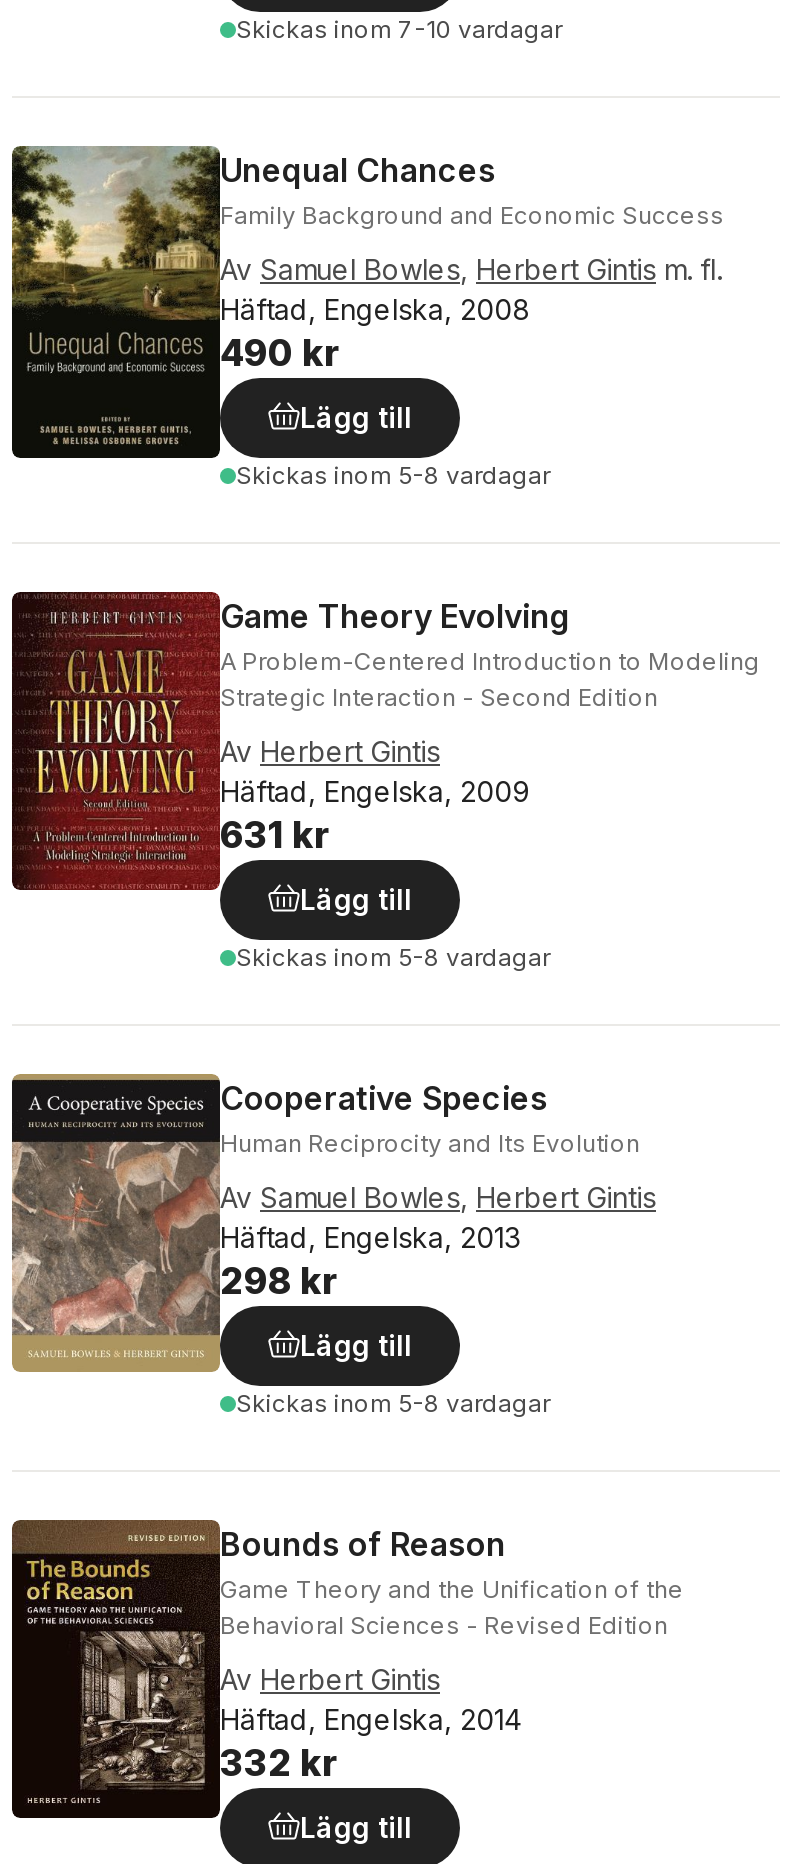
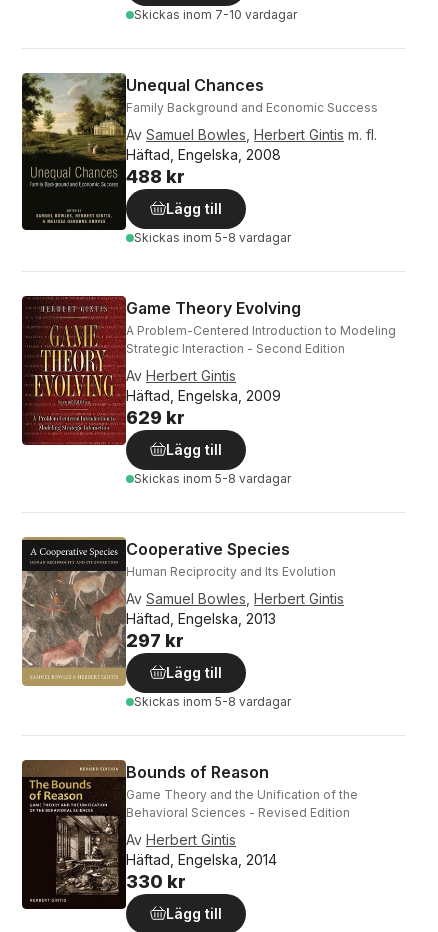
- 490 kr
+ 488 kr

- 631 kr
+ 629 kr

- 298 kr
+ 297 kr

- 332 kr
+ 330 kr
